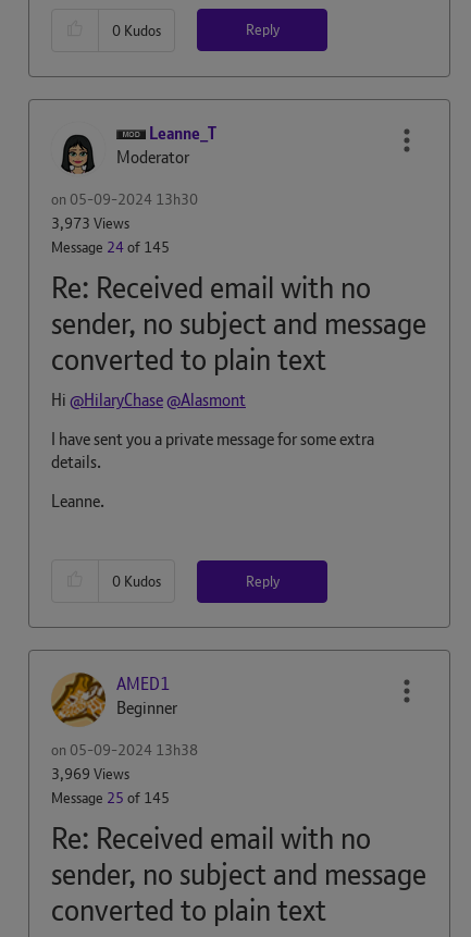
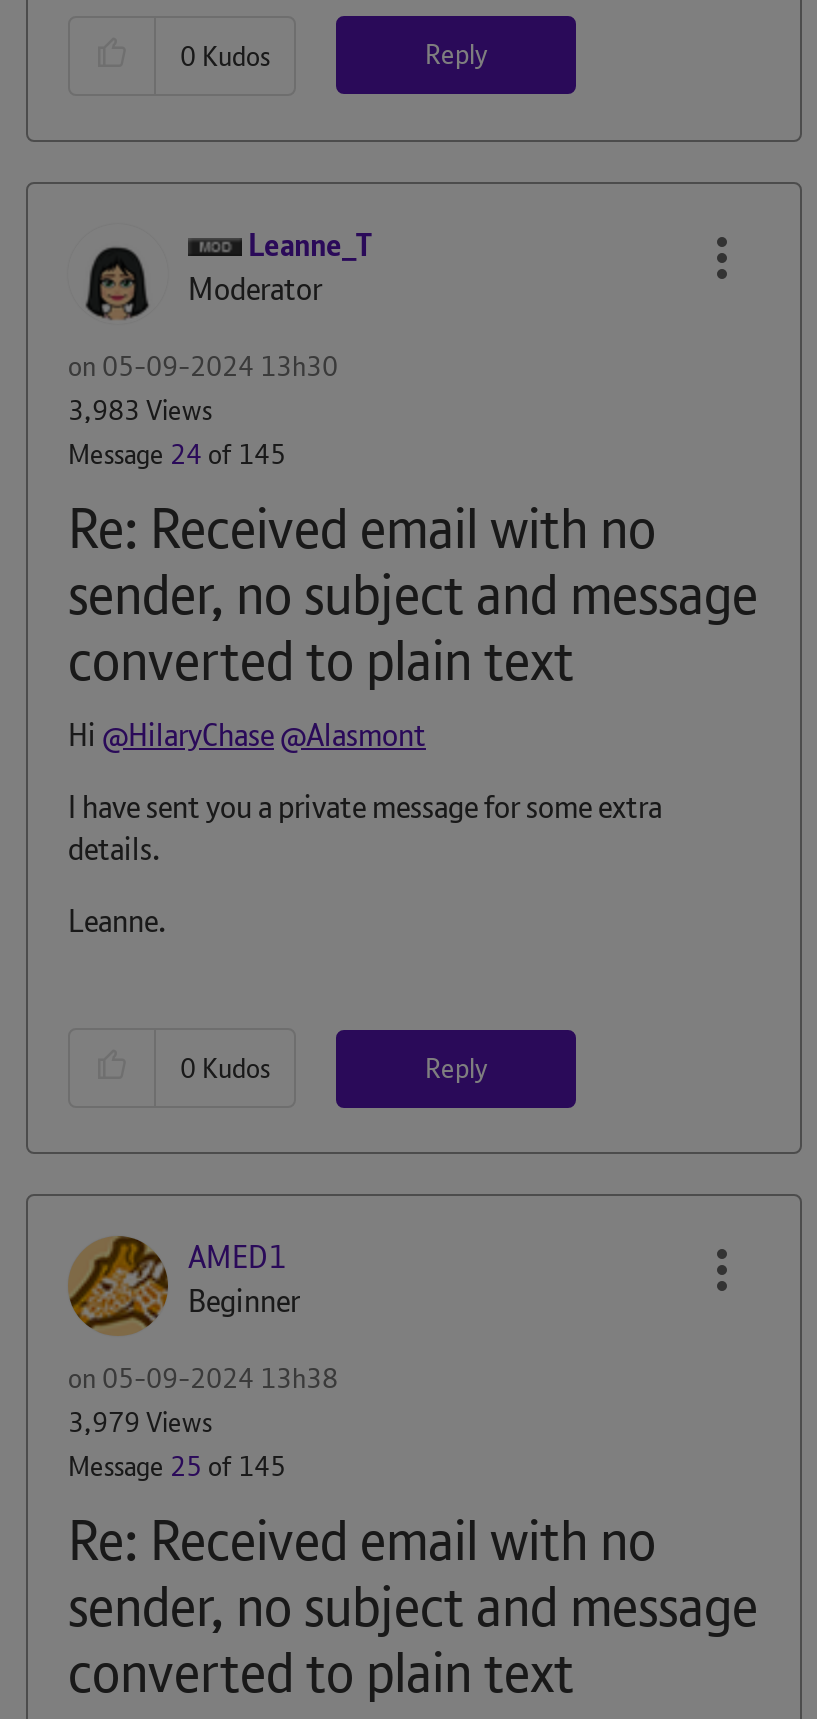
- 3,973 Views
+ 3,983 Views

- 3,969 Views
+ 3,979 Views
